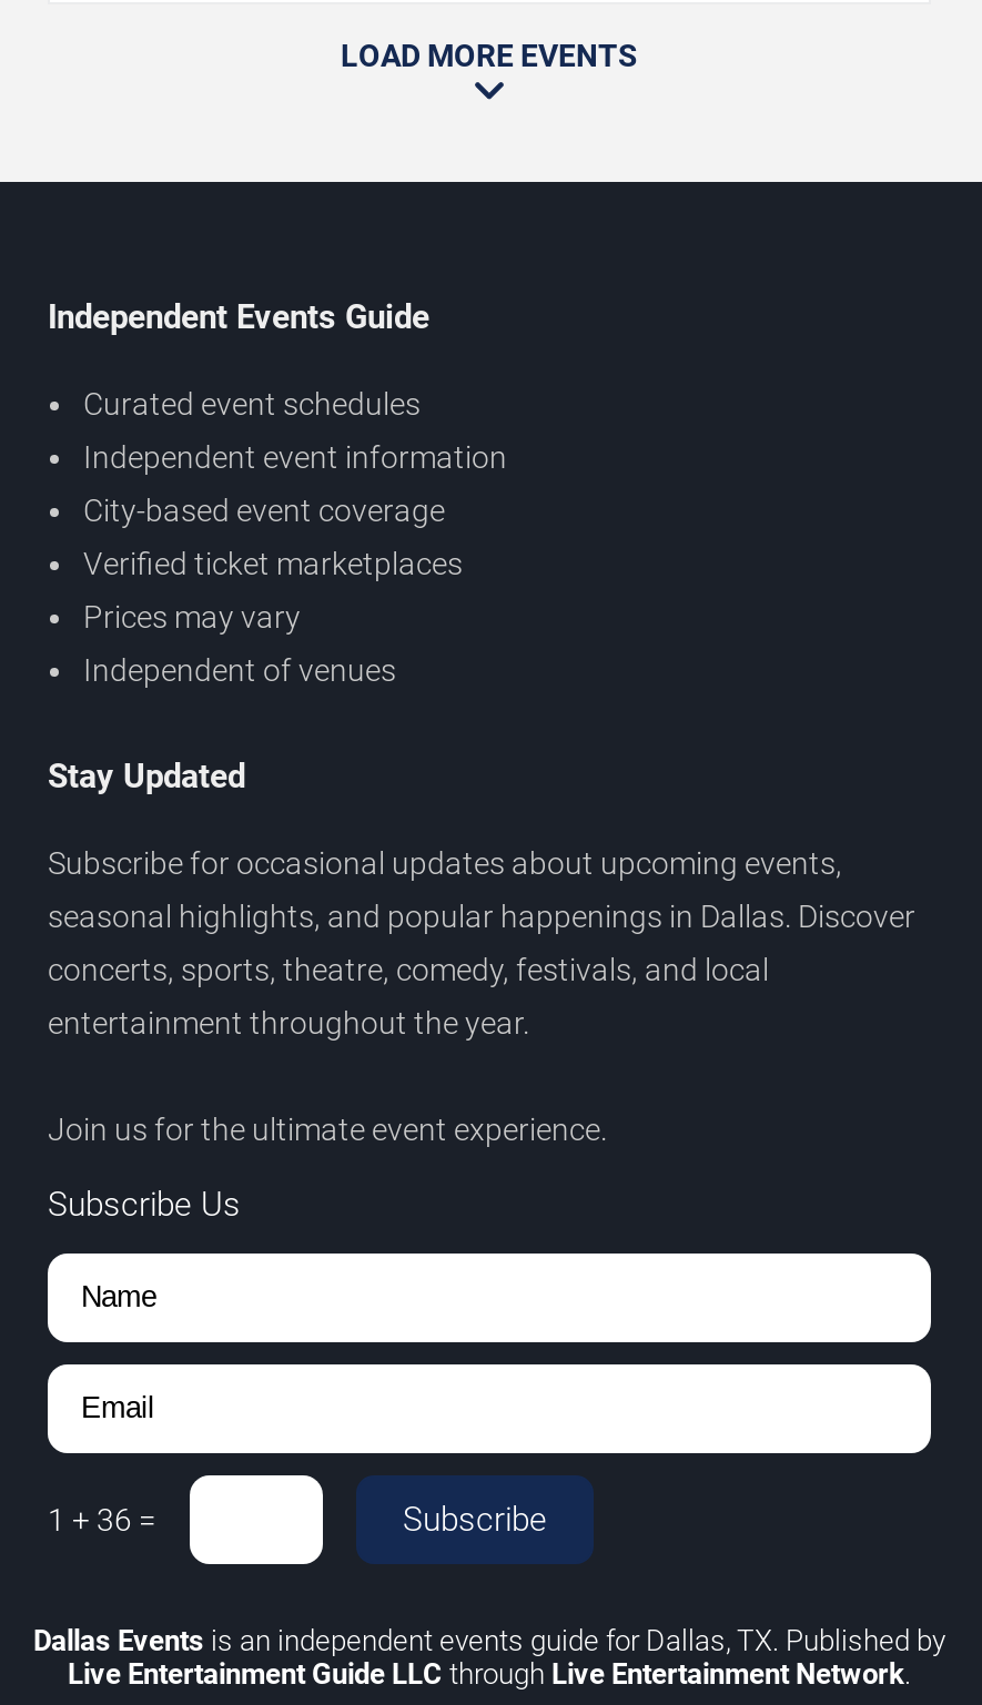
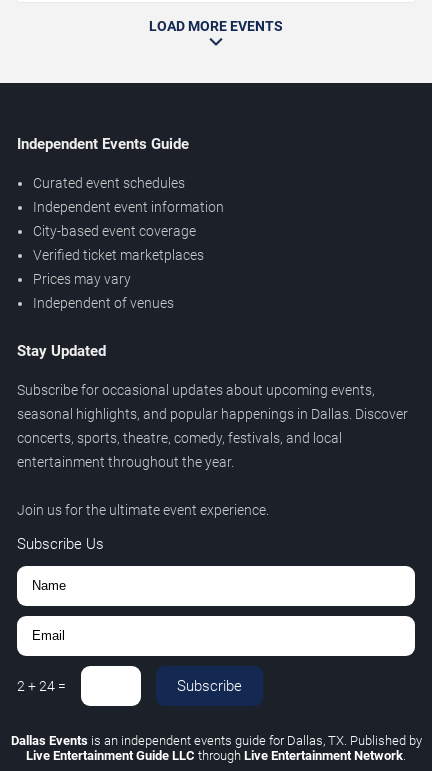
- 1 + 36 =
+ 2 + 24 =
